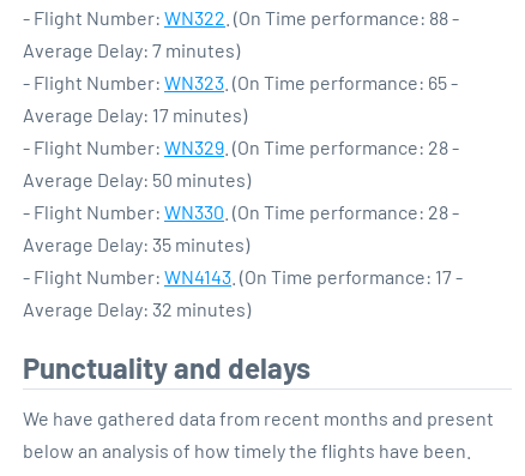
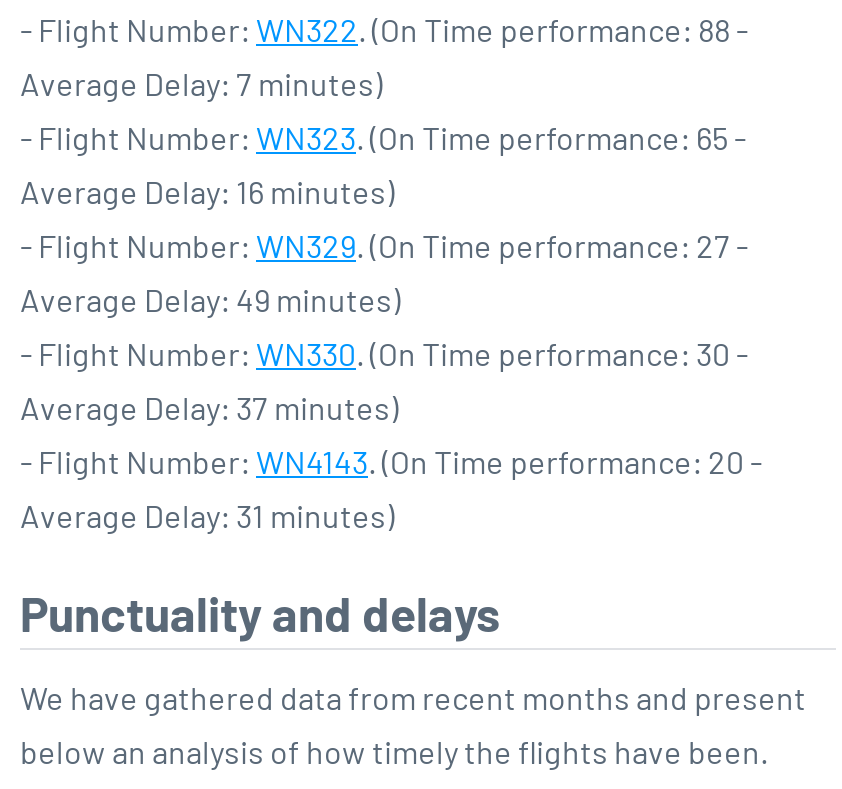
- Average Delay: 17 minutes)
+ Average Delay: 16 minutes)

- - Flight Number: WN329. (On Time performance: 28 -
+ - Flight Number: WN329. (On Time performance: 27 -

- Average Delay: 50 minutes)
+ Average Delay: 49 minutes)

- - Flight Number: WN330. (On Time performance: 28 -
+ - Flight Number: WN330. (On Time performance: 30 -

- Average Delay: 35 minutes)
+ Average Delay: 37 minutes)

- - Flight Number: WN4143. (On Time performance: 17 -
+ - Flight Number: WN4143. (On Time performance: 20 -

- Average Delay: 32 minutes)
+ Average Delay: 31 minutes)
